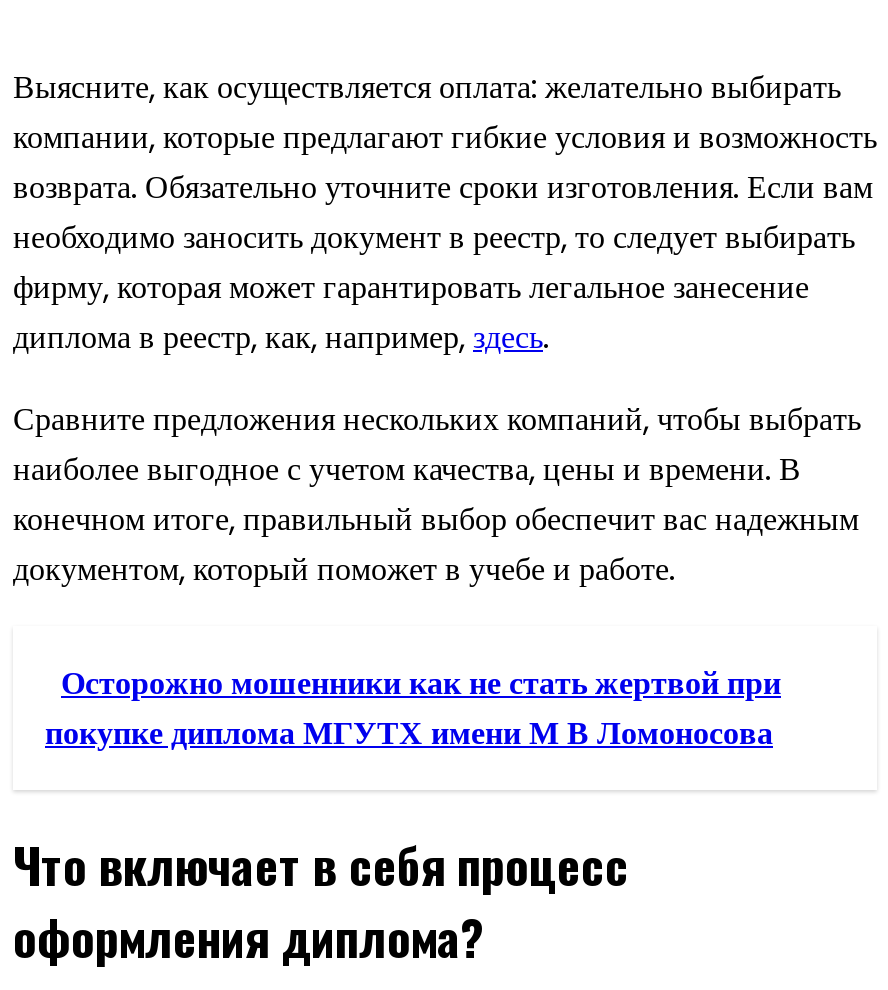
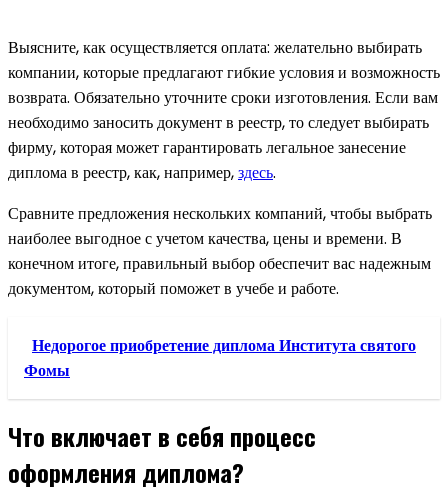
- Осторожно мошенники как не стать жертвой при
- покупке диплома МГУТХ имени М В Ломоносова
+ Недорогое приобретение диплома Института святого
+ Фомы
